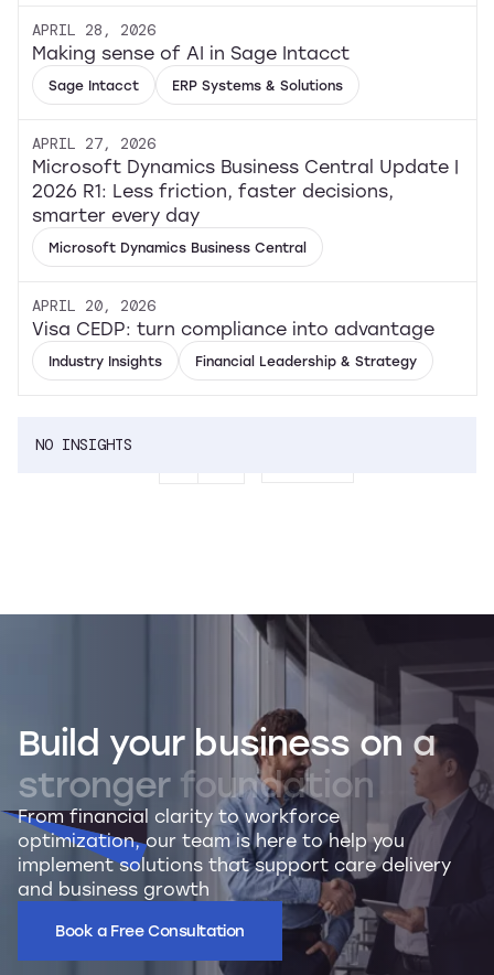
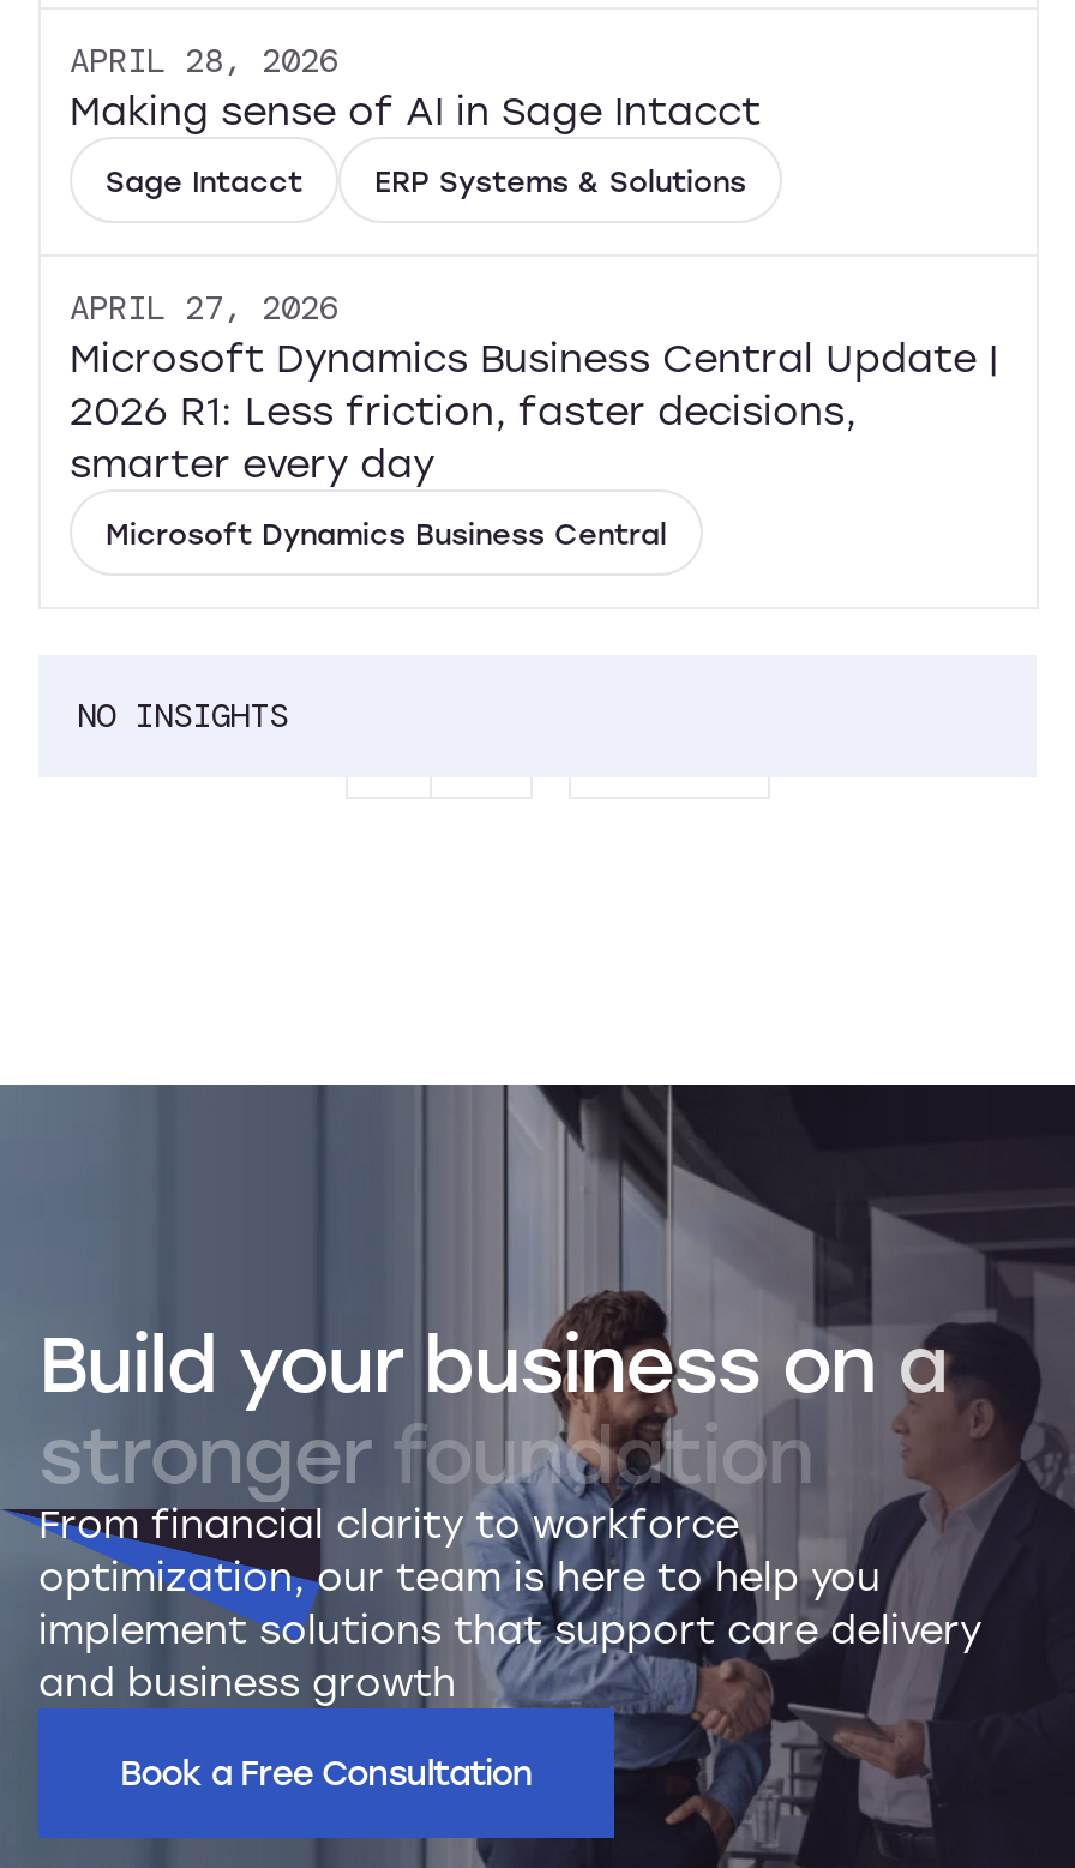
- APRIL 20, 2026
- Visa CEDP: turn compliance into advantage
- Industry Insights
- Financial Leadership & Strategy
